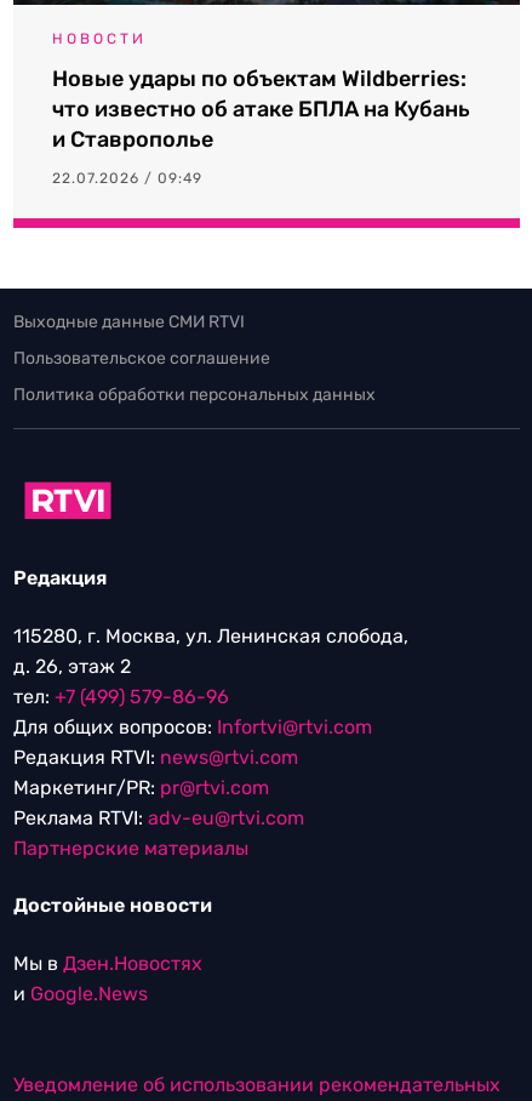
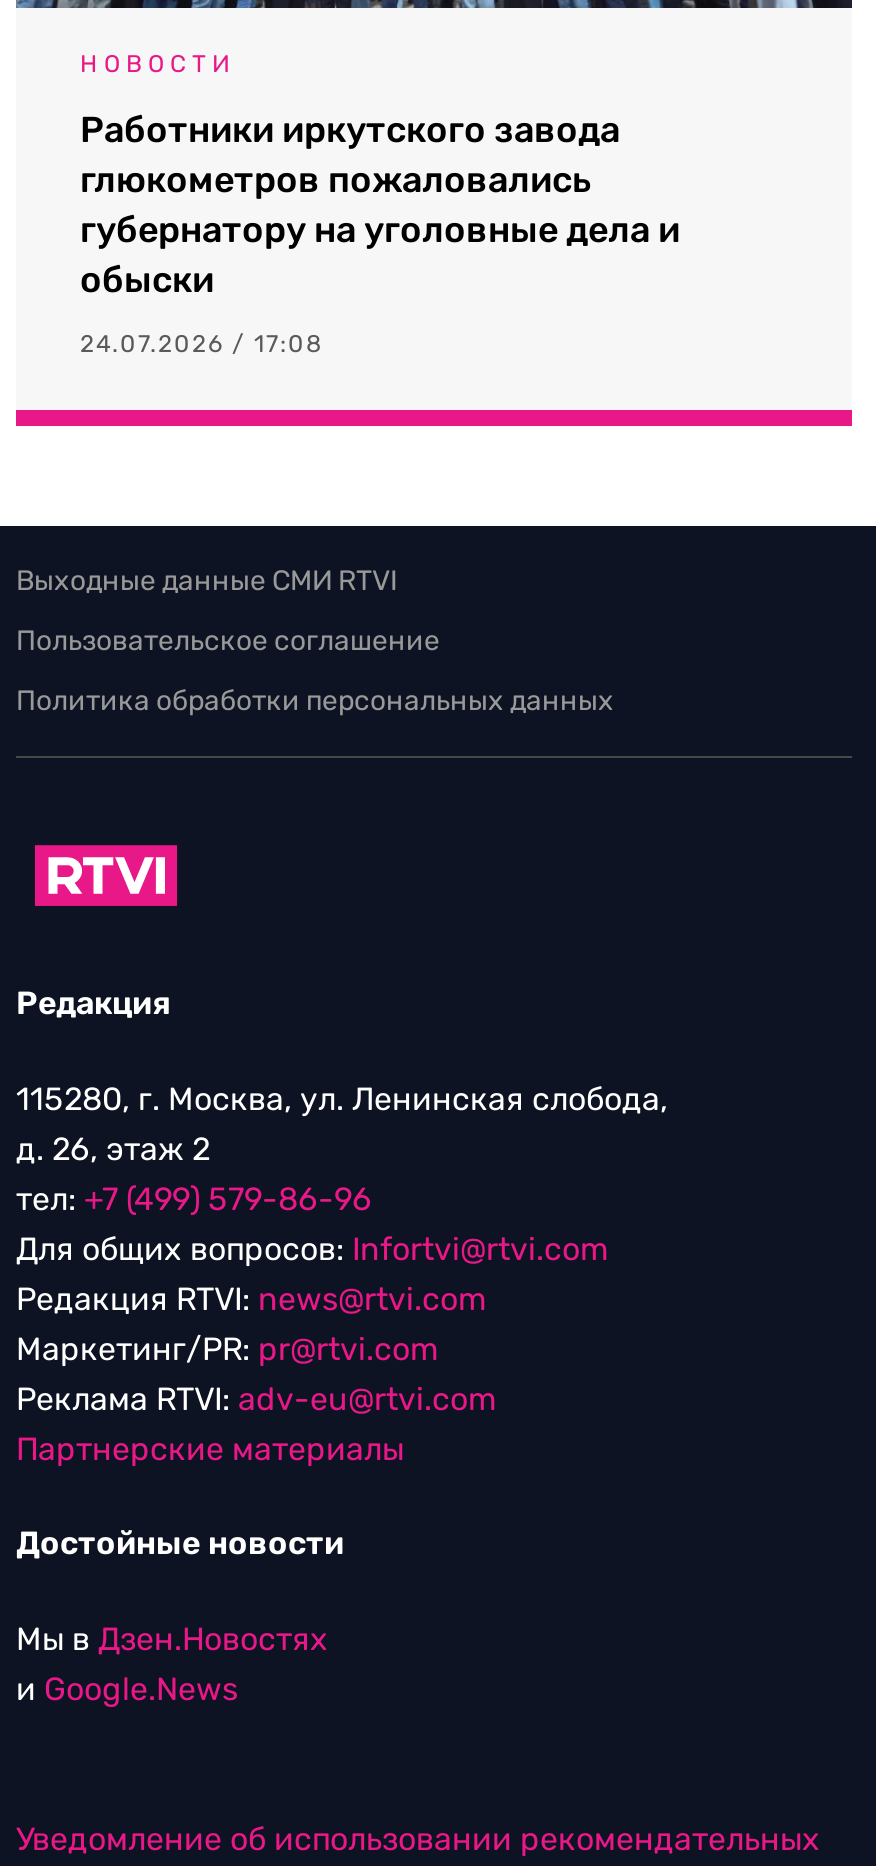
- Новые удары по объектам Wildberries:
- что известно об атаке БПЛА на Кубань
- и Ставрополье
+ Работники иркутского завода
+ глюкометров пожаловались
+ губернатору на уголовные дела и
+ обыски

- 22.07.2026 / 09:49
+ 24.07.2026 / 17:08
